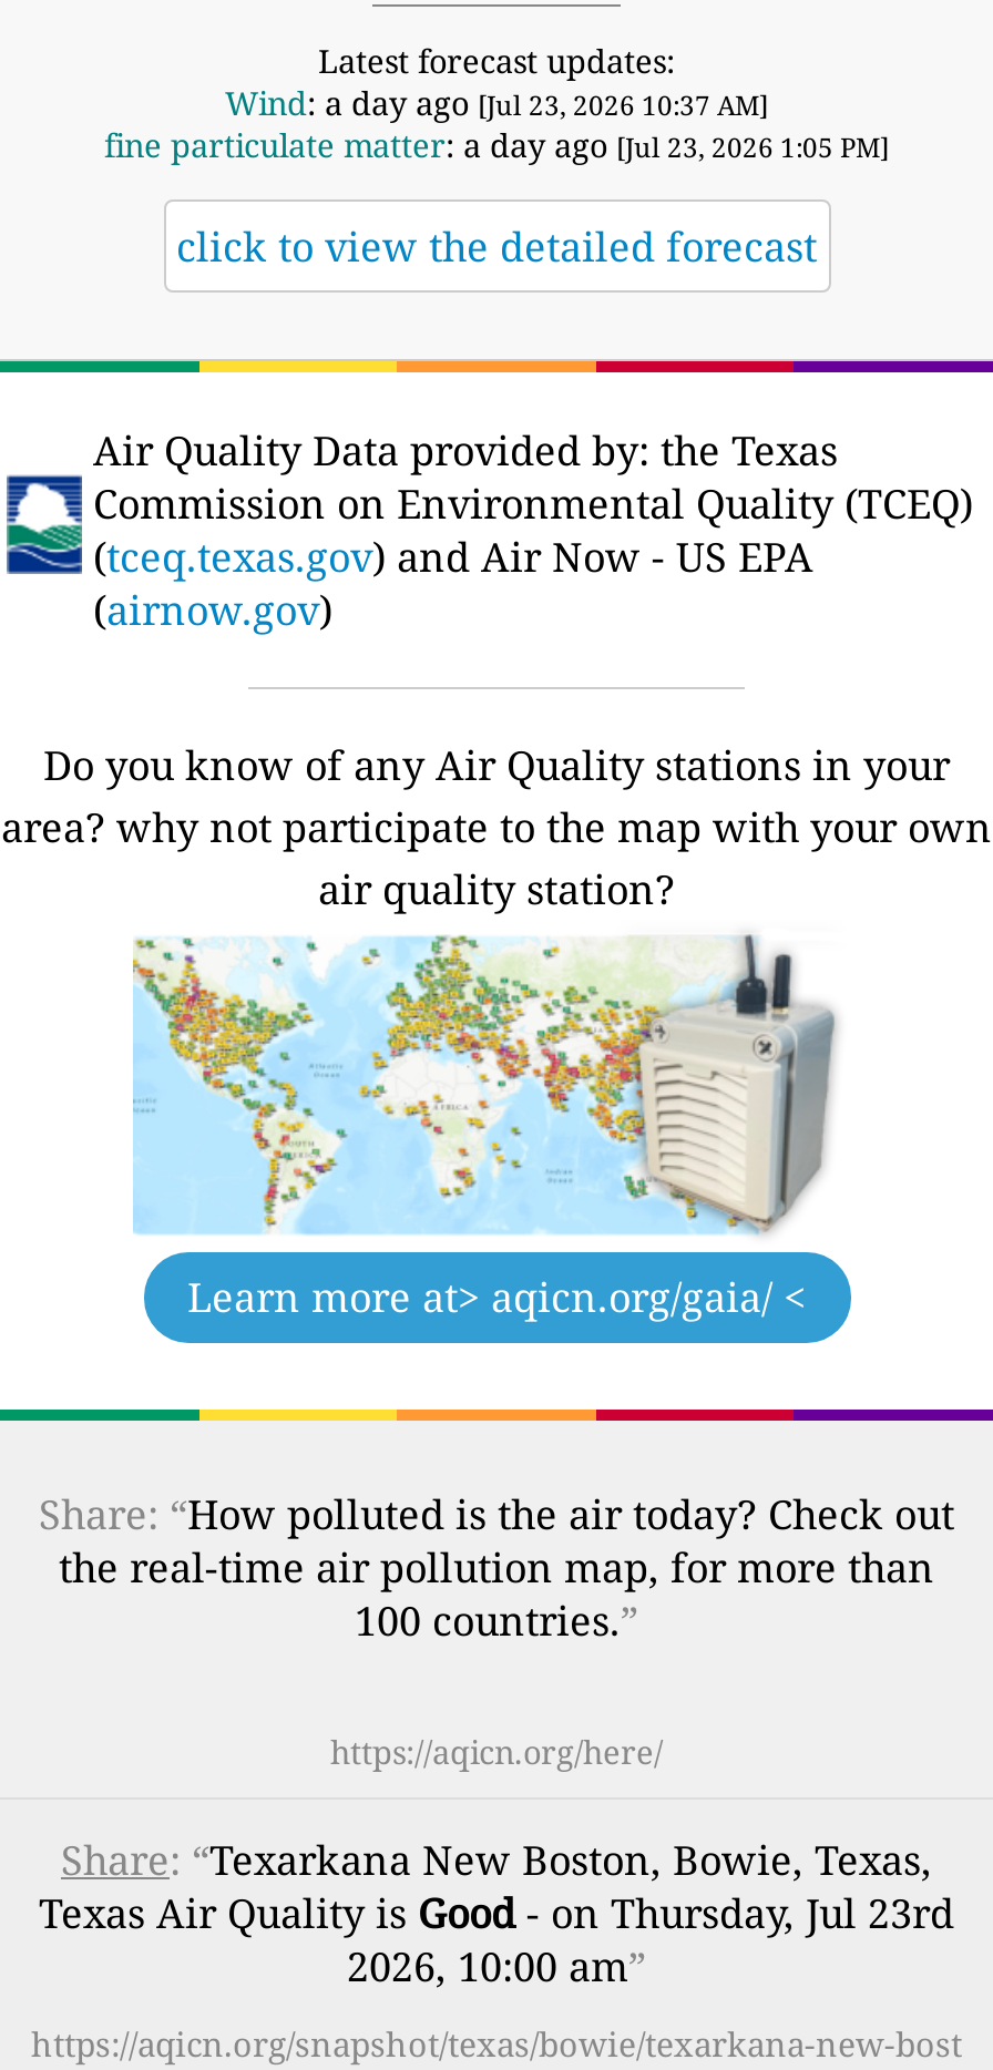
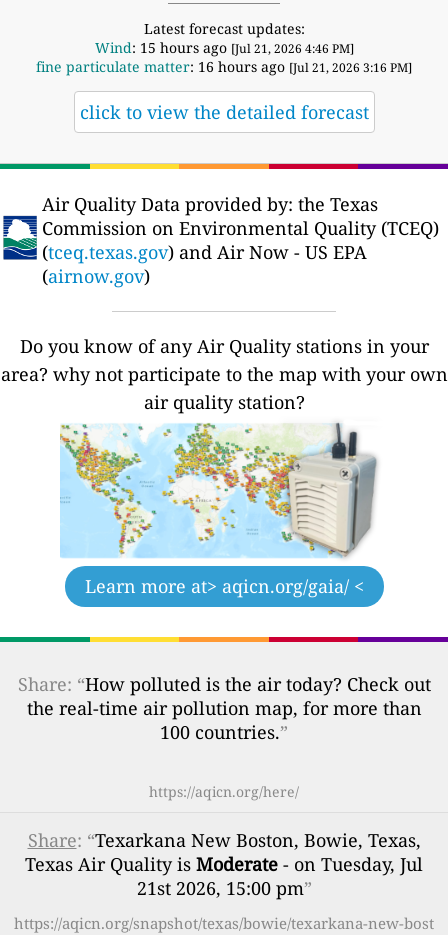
- Wind: a day ago [Jul 23, 2026 10:37 AM]
+ Wind: 15 hours ago [Jul 21, 2026 4:46 PM]

- fine particulate matter: a day ago [Jul 23, 2026 1:05 PM]
+ fine particulate matter: 16 hours ago [Jul 21, 2026 3:16 PM]

- Texas Air Quality is Good - on Thursday, Jul 23rd
- 2026, 10:00 am”
+ Texas Air Quality is Moderate - on Tuesday, Jul
+ 21st 2026, 15:00 pm”
